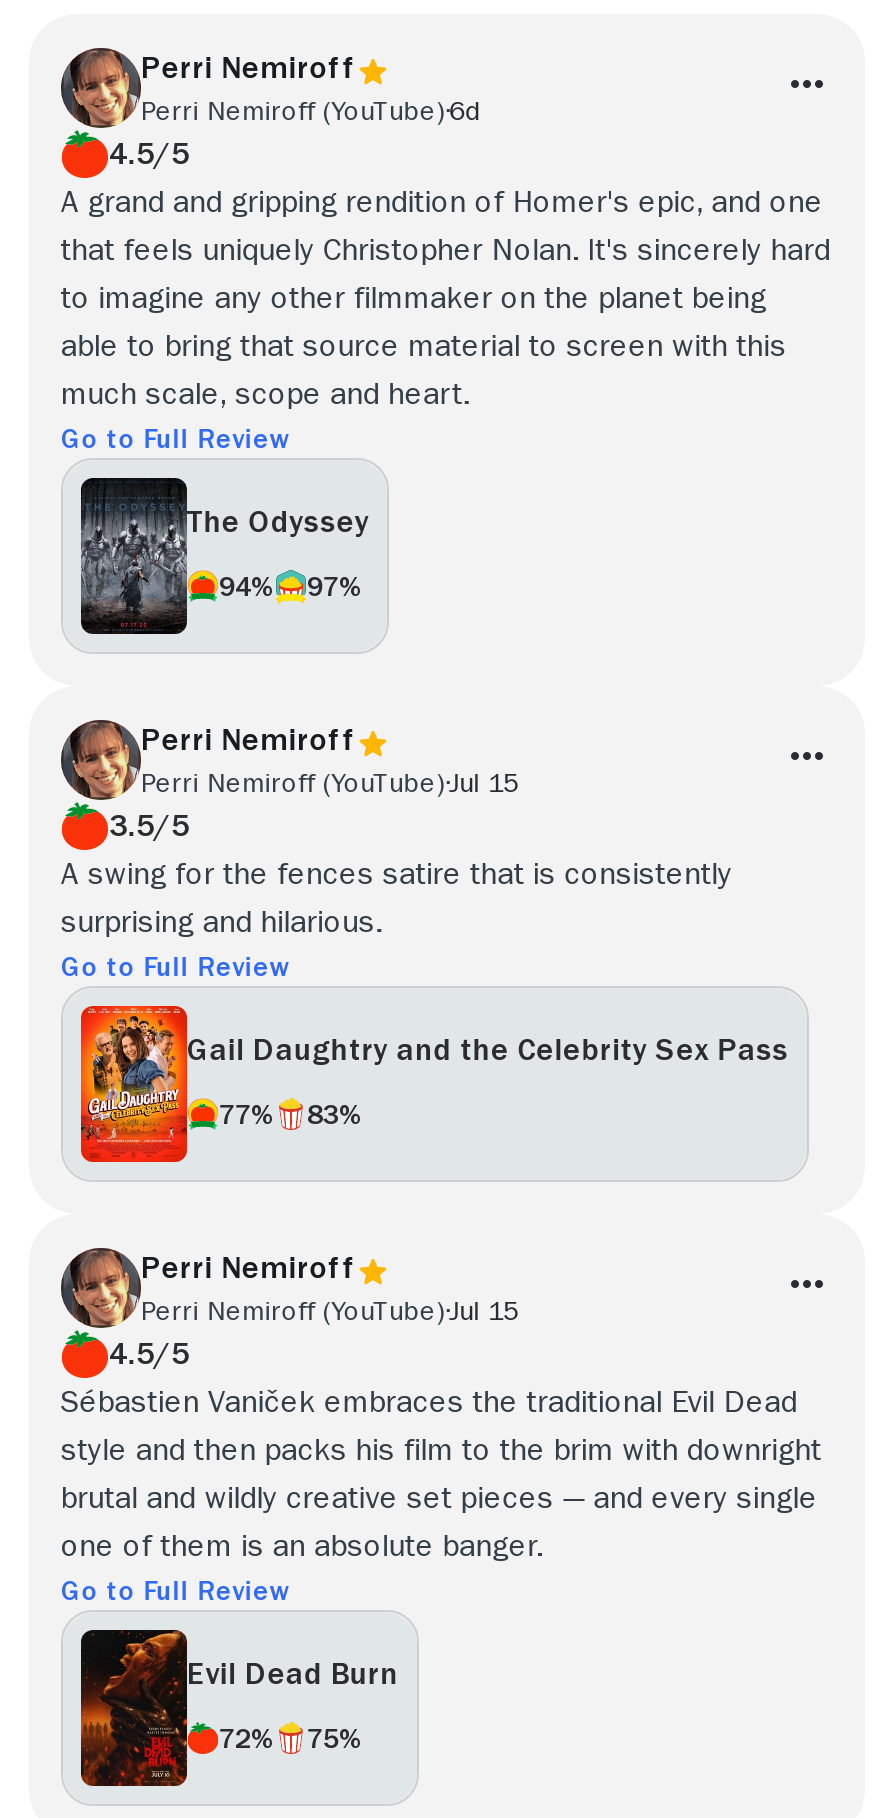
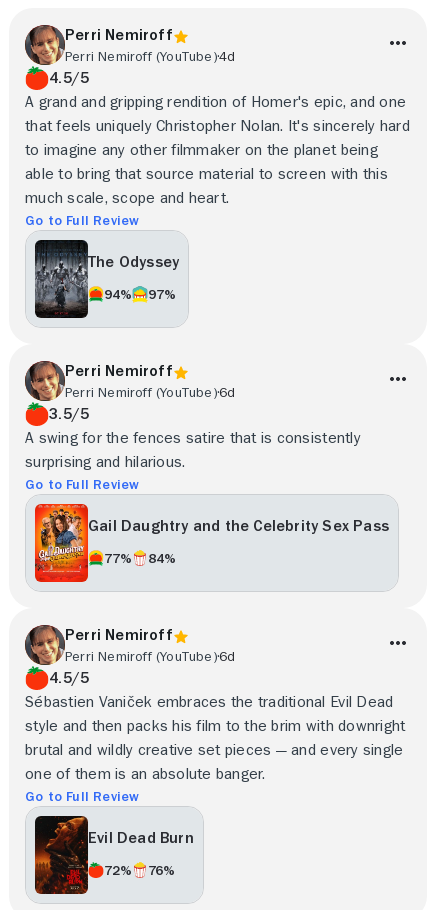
- Perri Nemiroff (YouTube) 6d
+ Perri Nemiroff (YouTube) 4d

- Perri Nemiroff (YouTube) Jul 15
+ Perri Nemiroff (YouTube) 6d

- 77% 83%
+ 77% 84%

- Perri Nemiroff (YouTube) Jul 15
+ Perri Nemiroff (YouTube) 6d

- 72% 75%
+ 72% 76%
